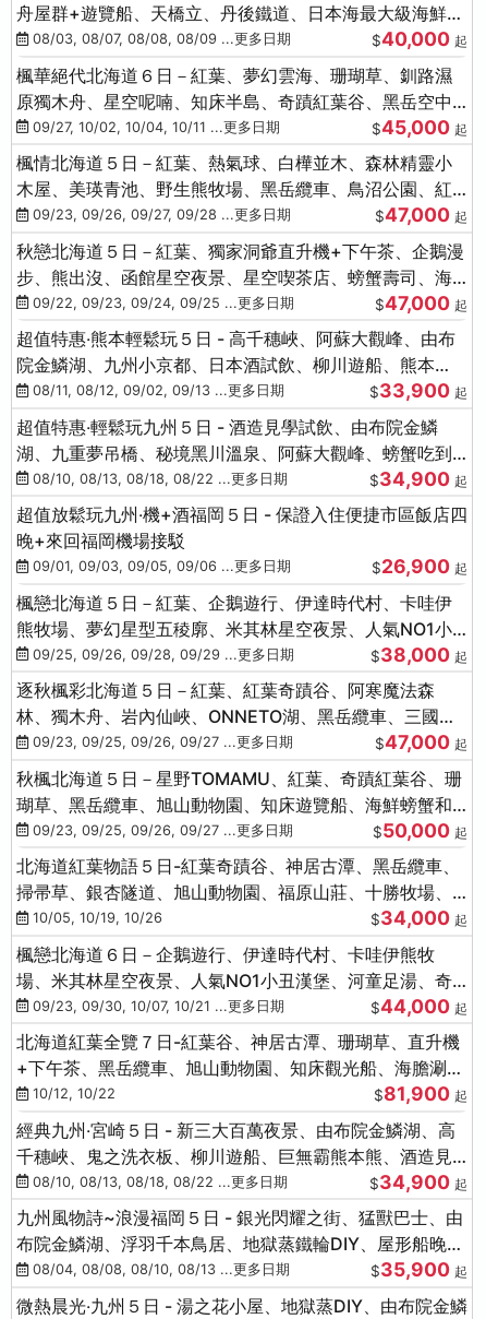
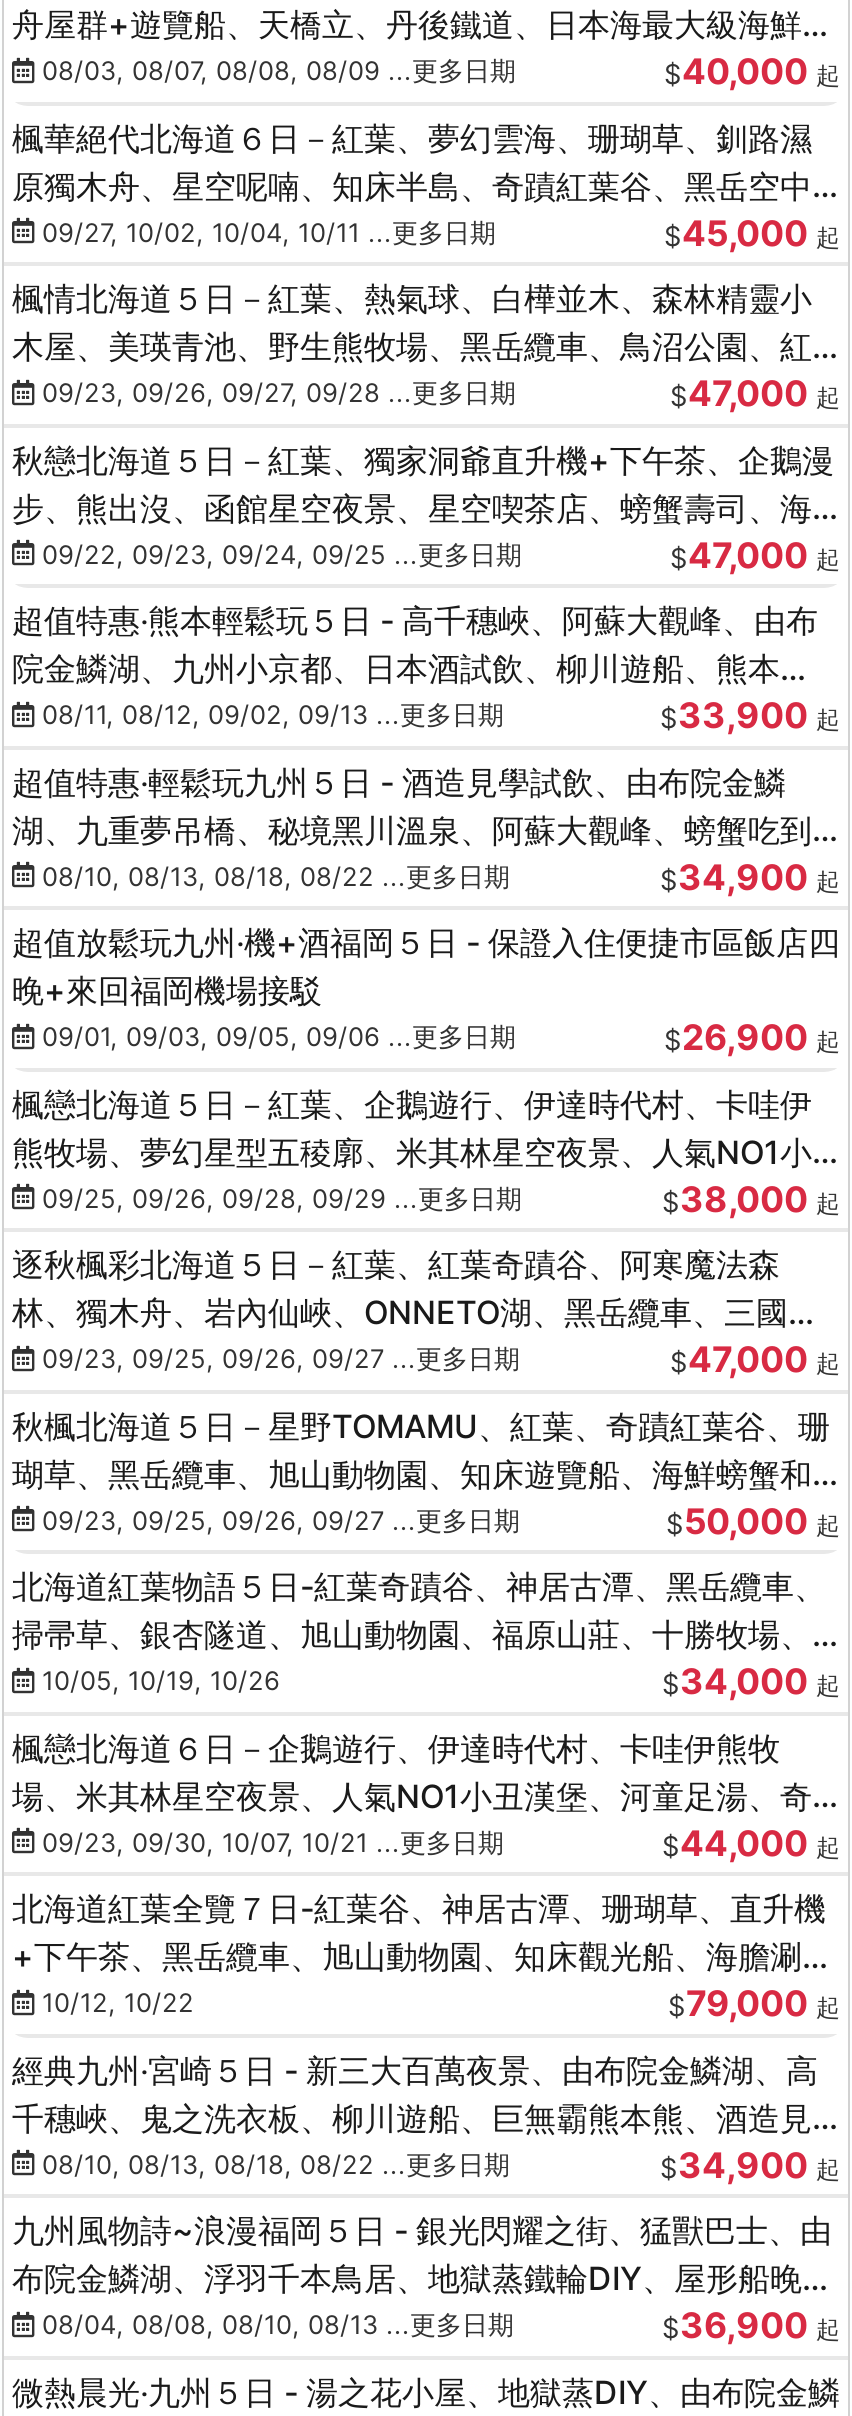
- $81,900 起
+ $79,000 起

- $35,900 起
+ $36,900 起
